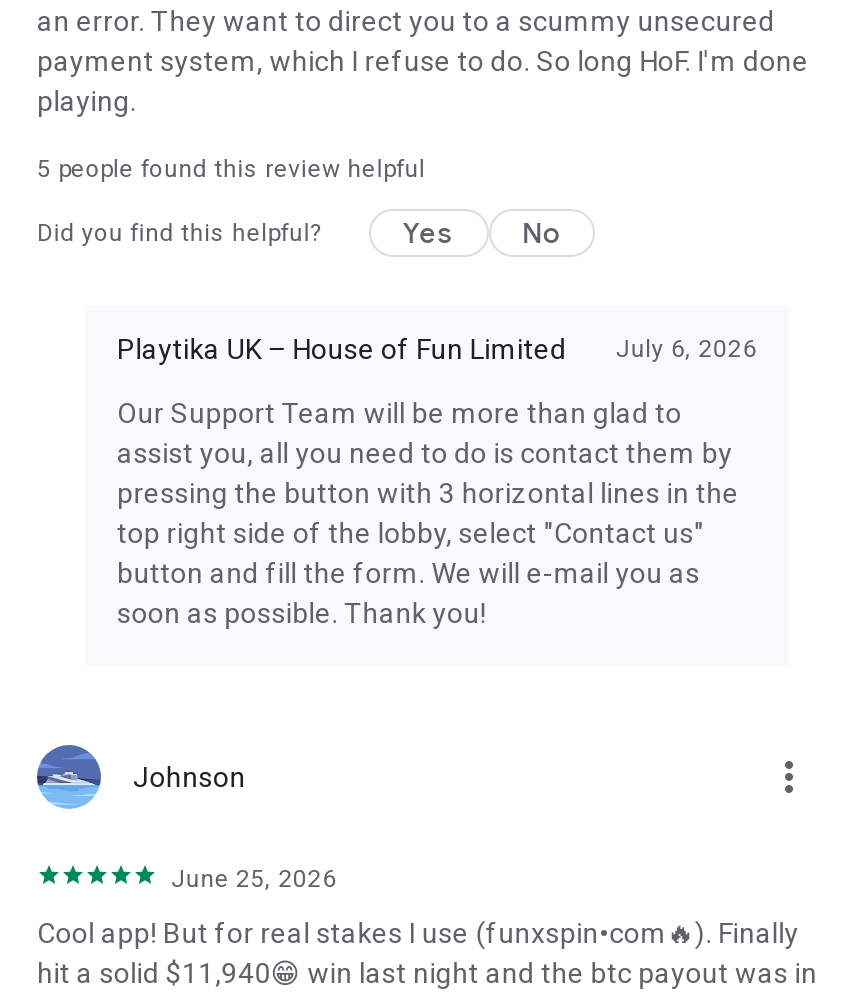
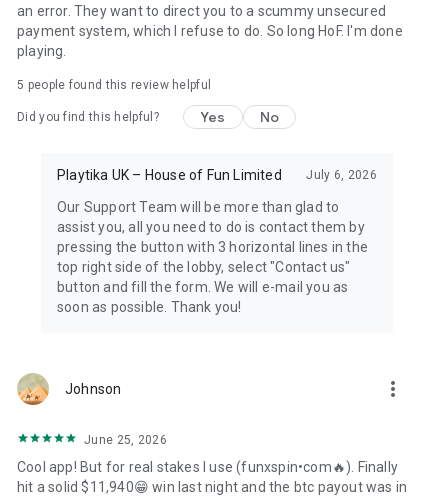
- [image]
+ [image]
